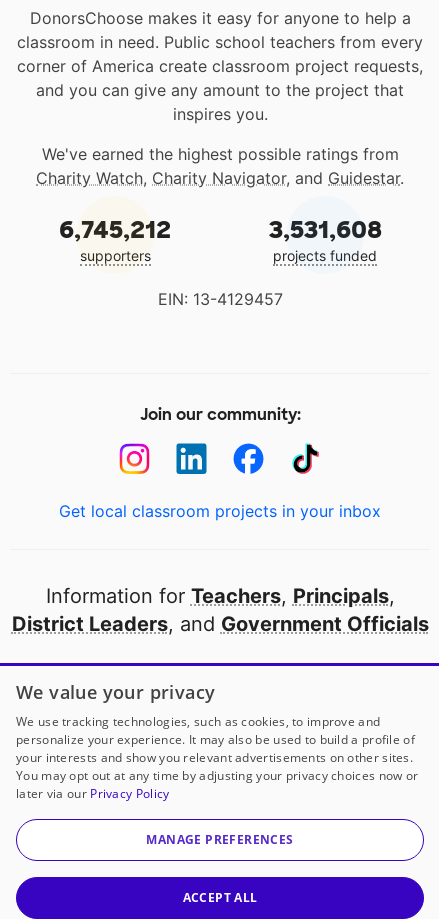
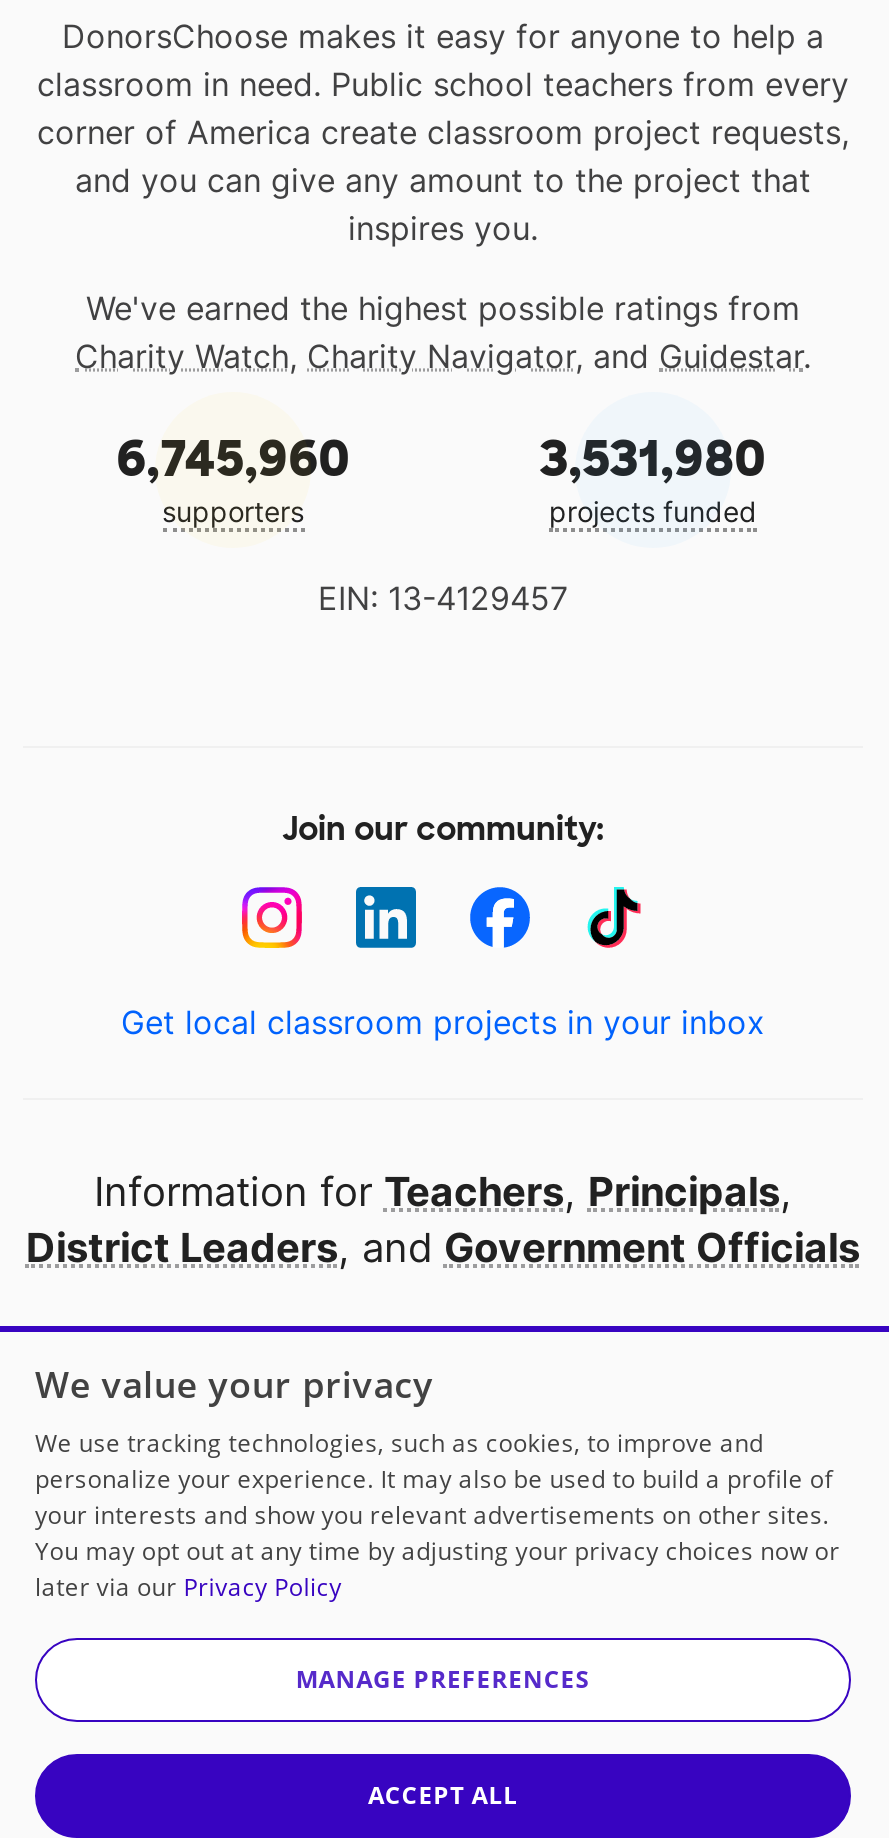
- 6,745,212
+ 6,745,960

- 3,531,608
+ 3,531,980
